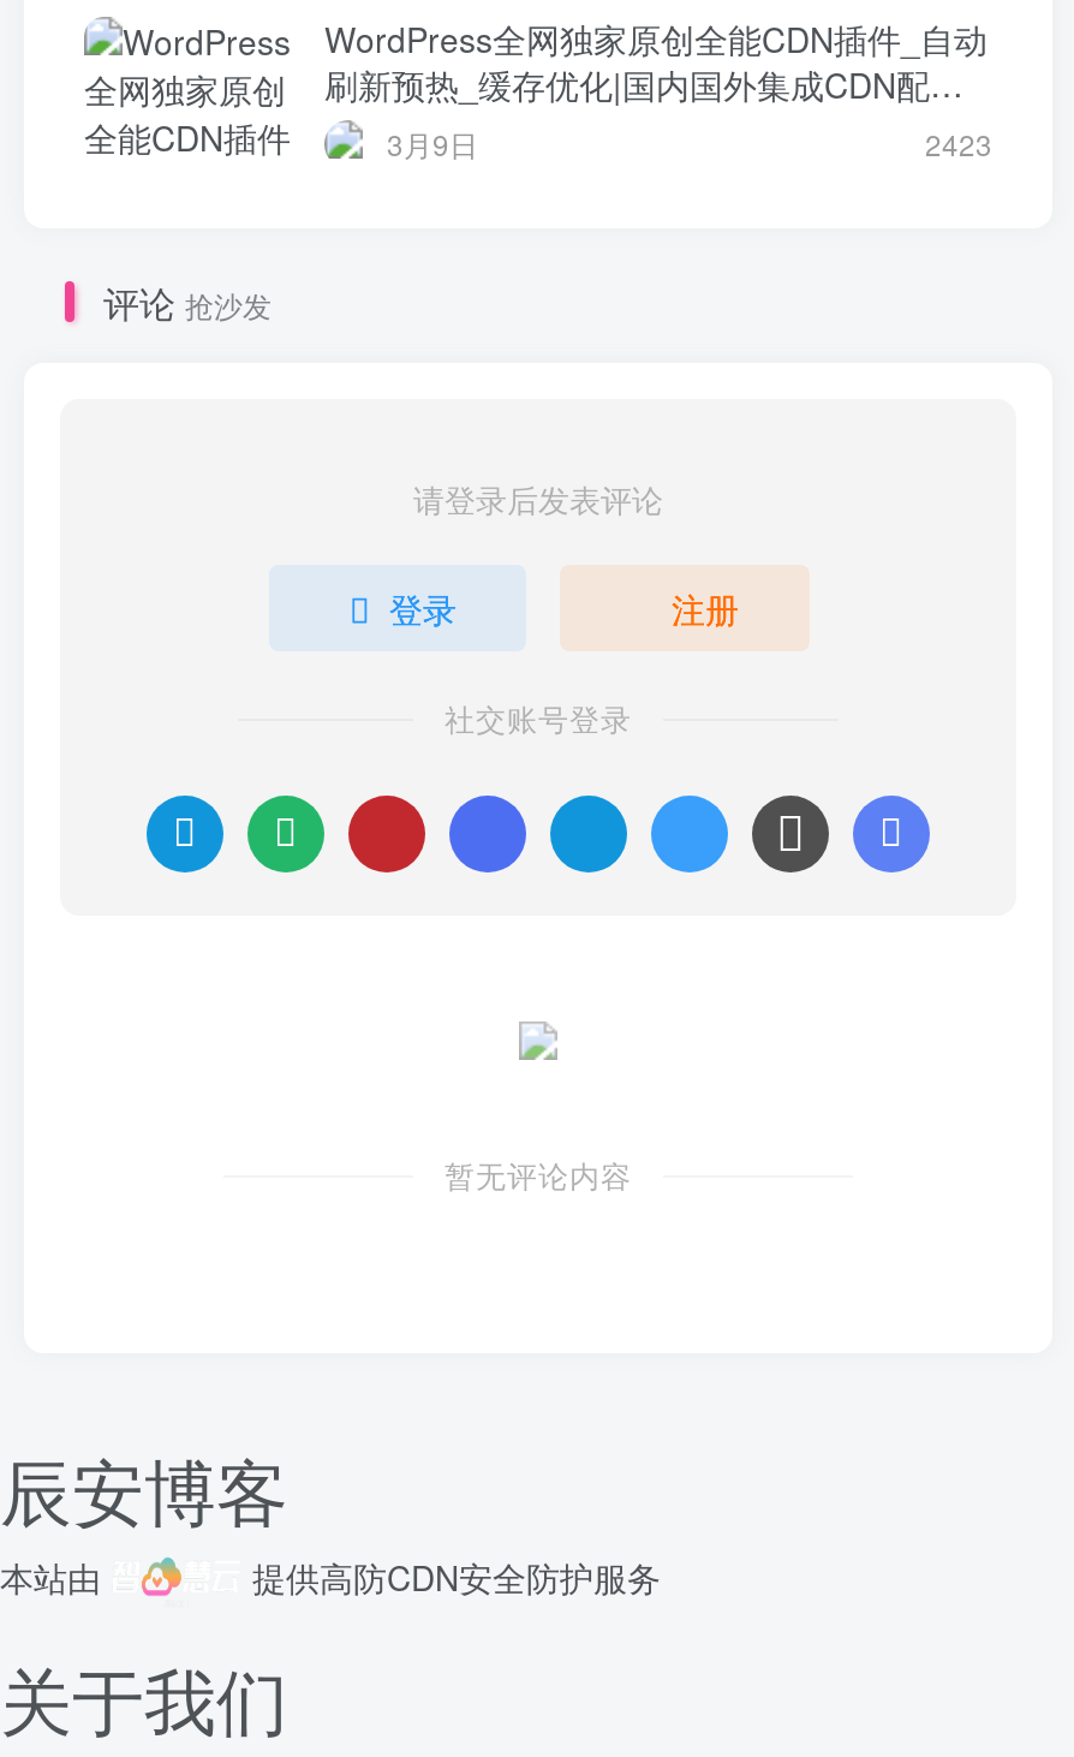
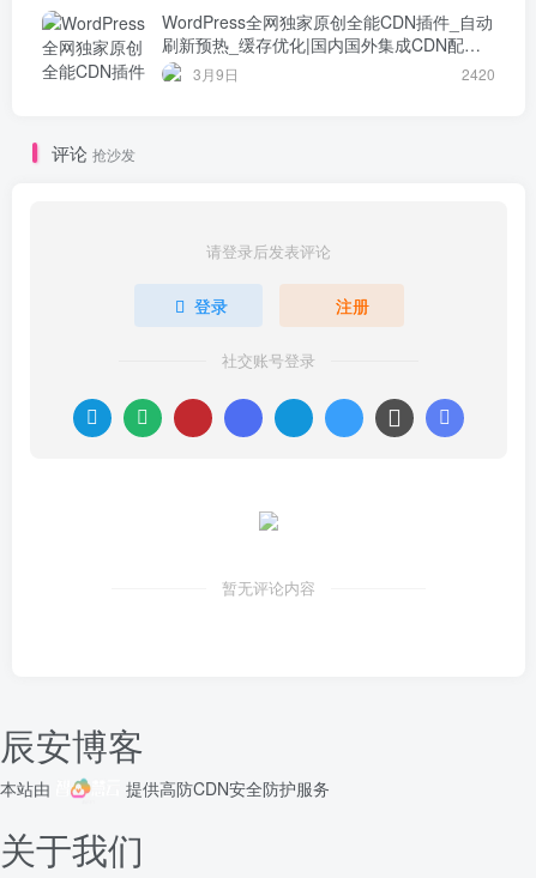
- 2423
+ 2420
